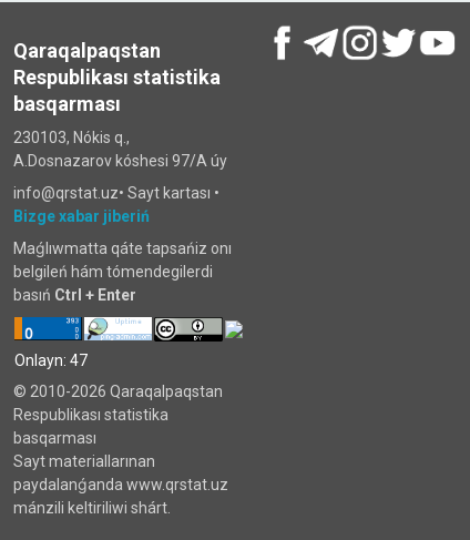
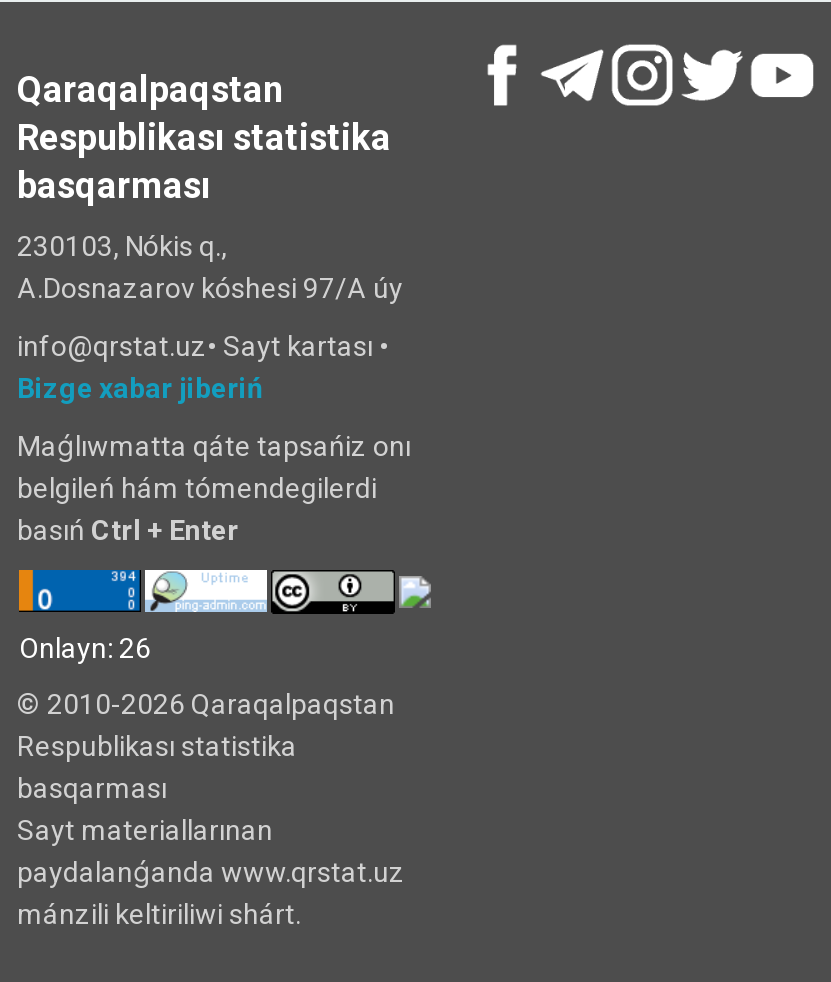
- Onlayn: 47
+ Onlayn: 26
